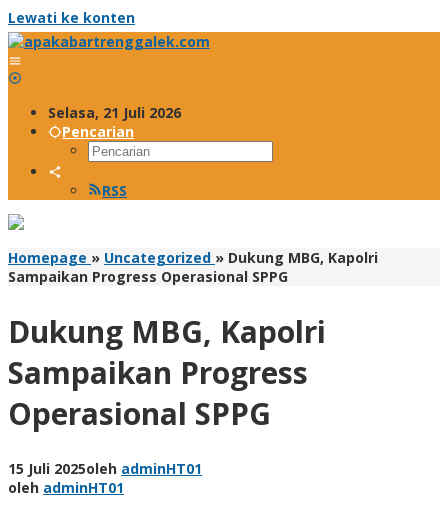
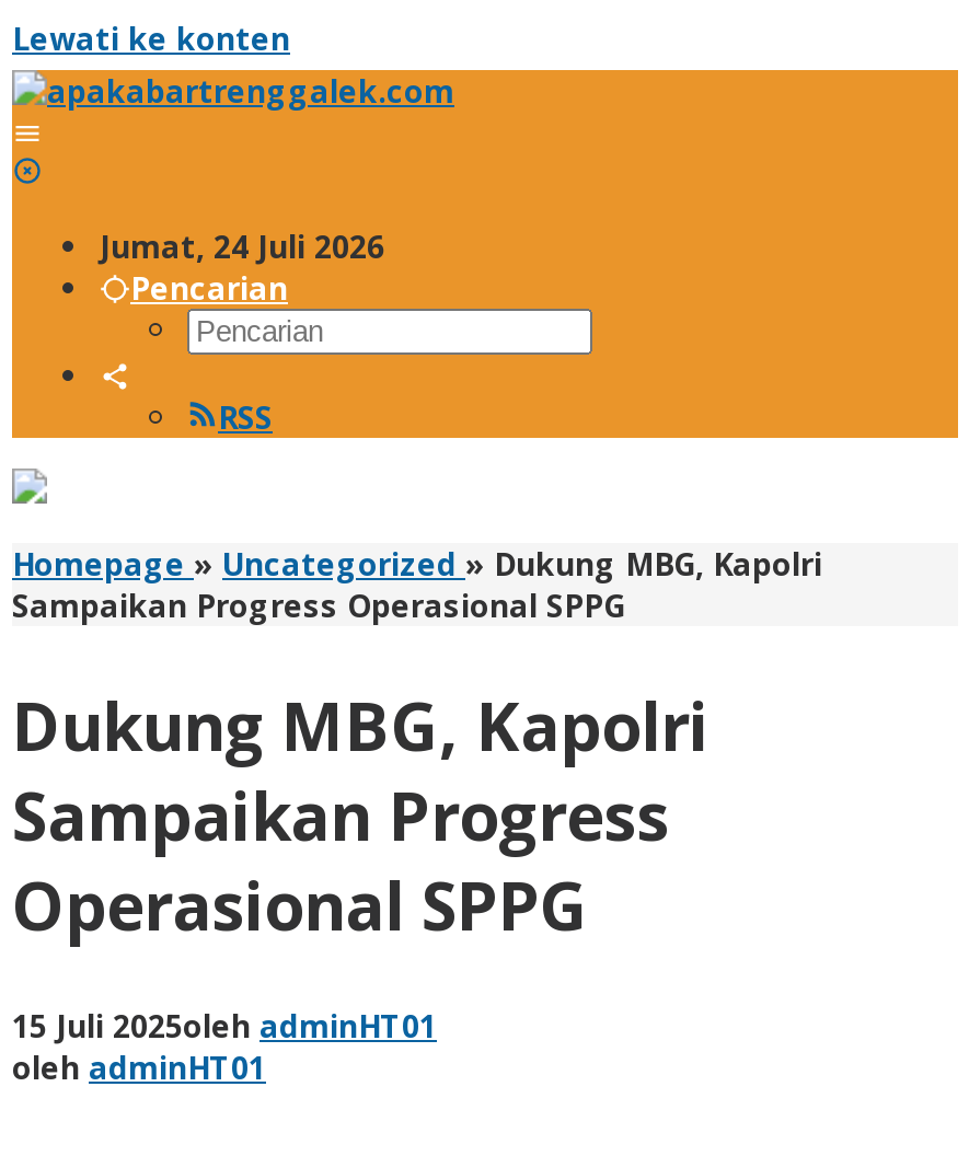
- Selasa, 21 Juli 2026
+ Jumat, 24 Juli 2026
